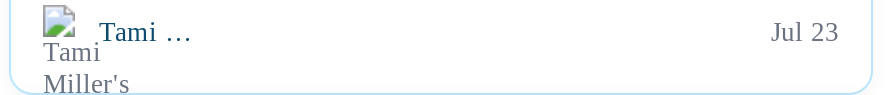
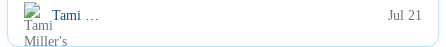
- Jul 23
+ Jul 21
